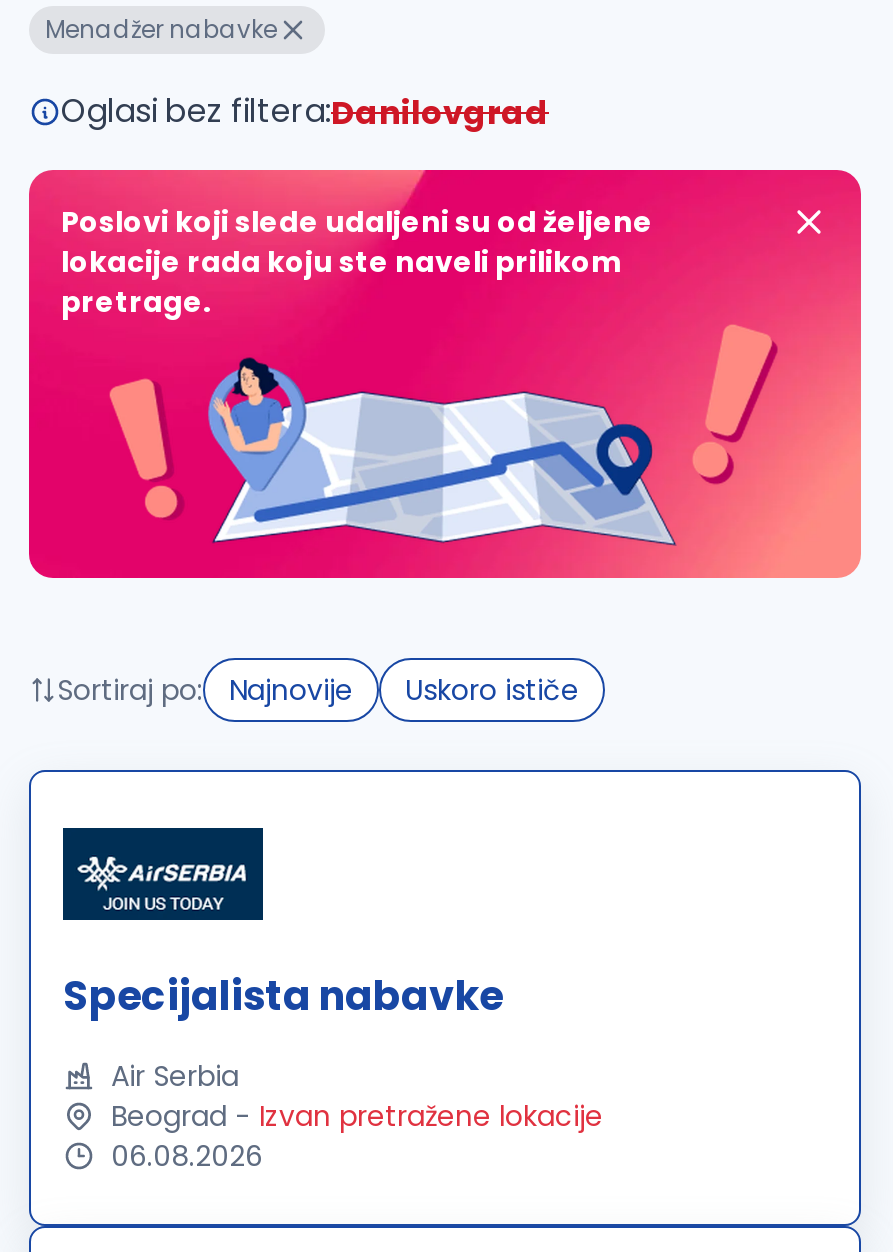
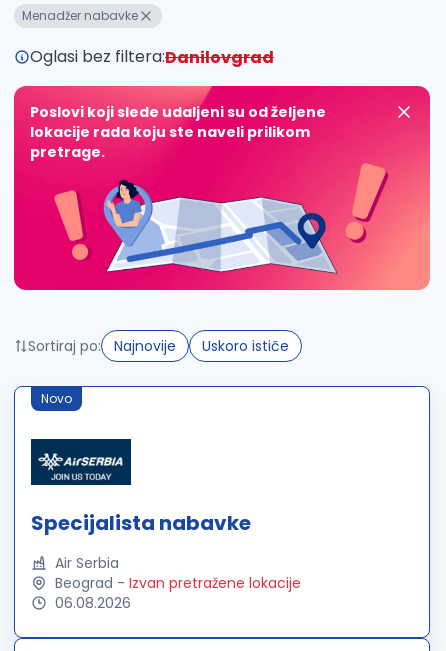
+ Novo
